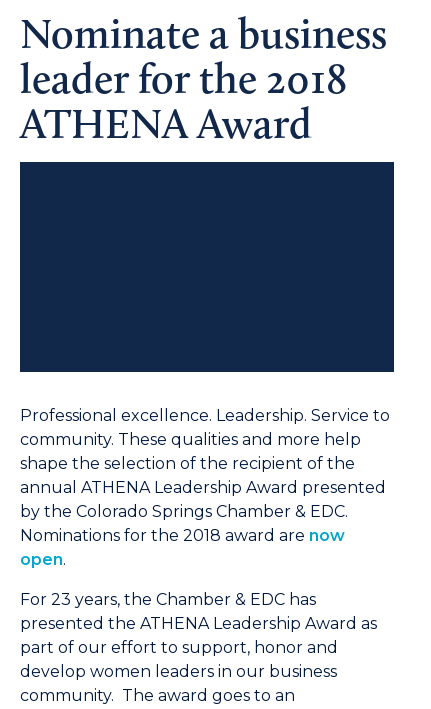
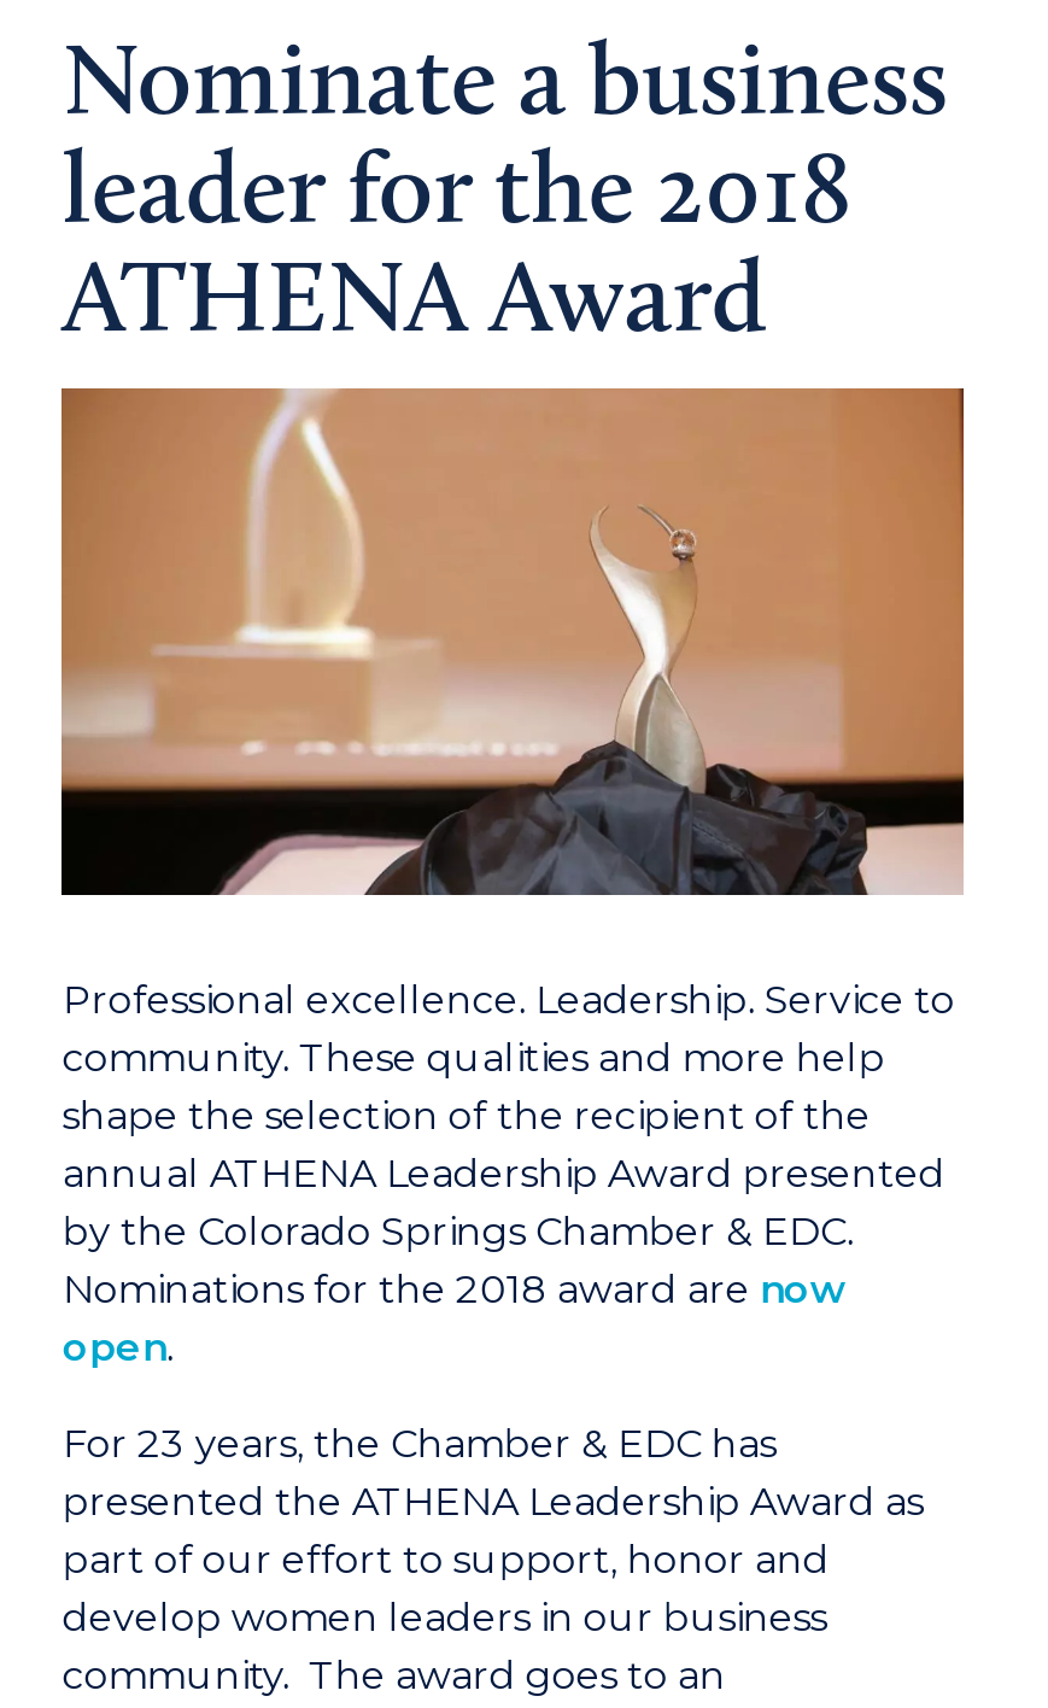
+ [image]
